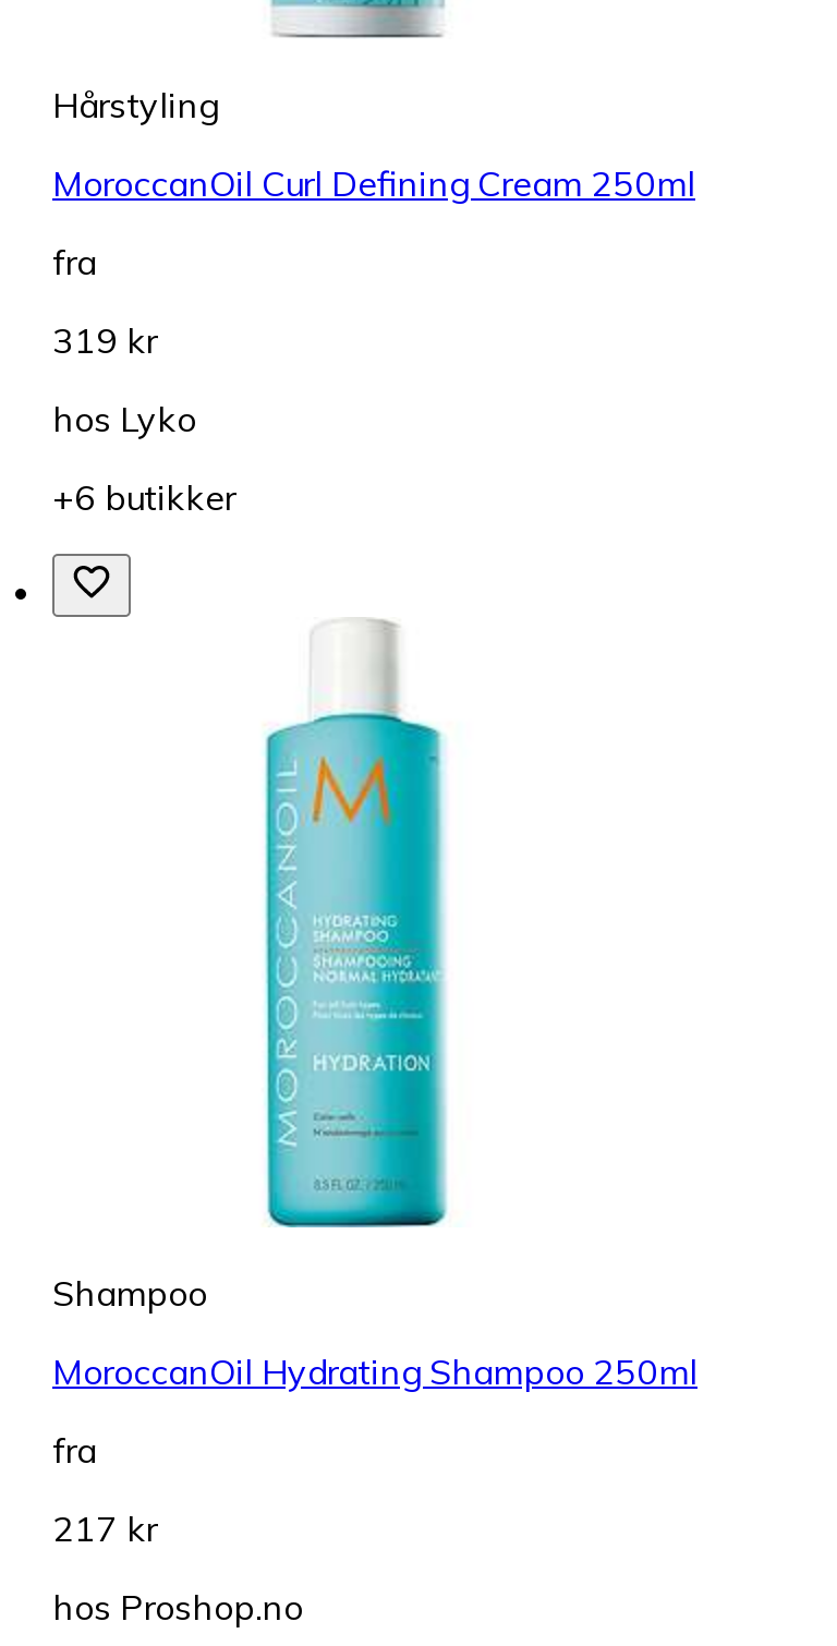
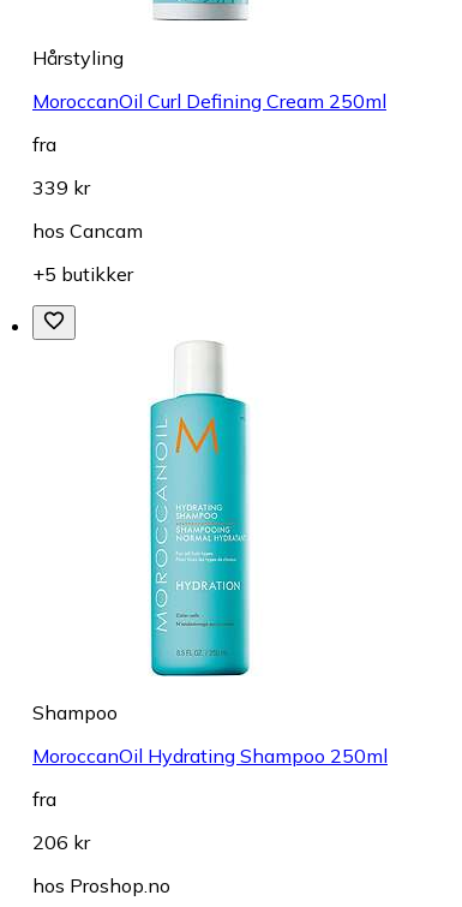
- 319 kr
+ 339 kr

- hos Lyko
+ hos Cancam

- +6 butikker
+ +5 butikker

- 217 kr
+ 206 kr
